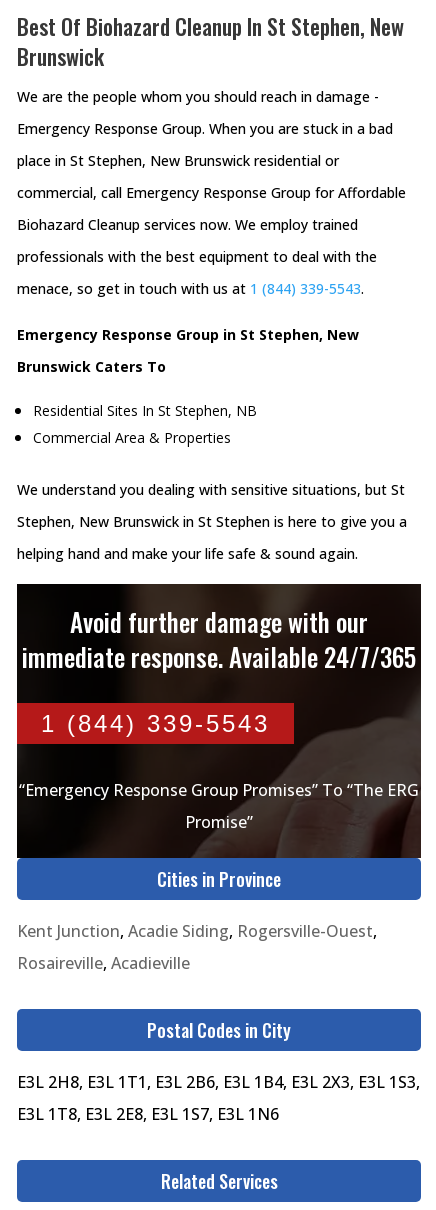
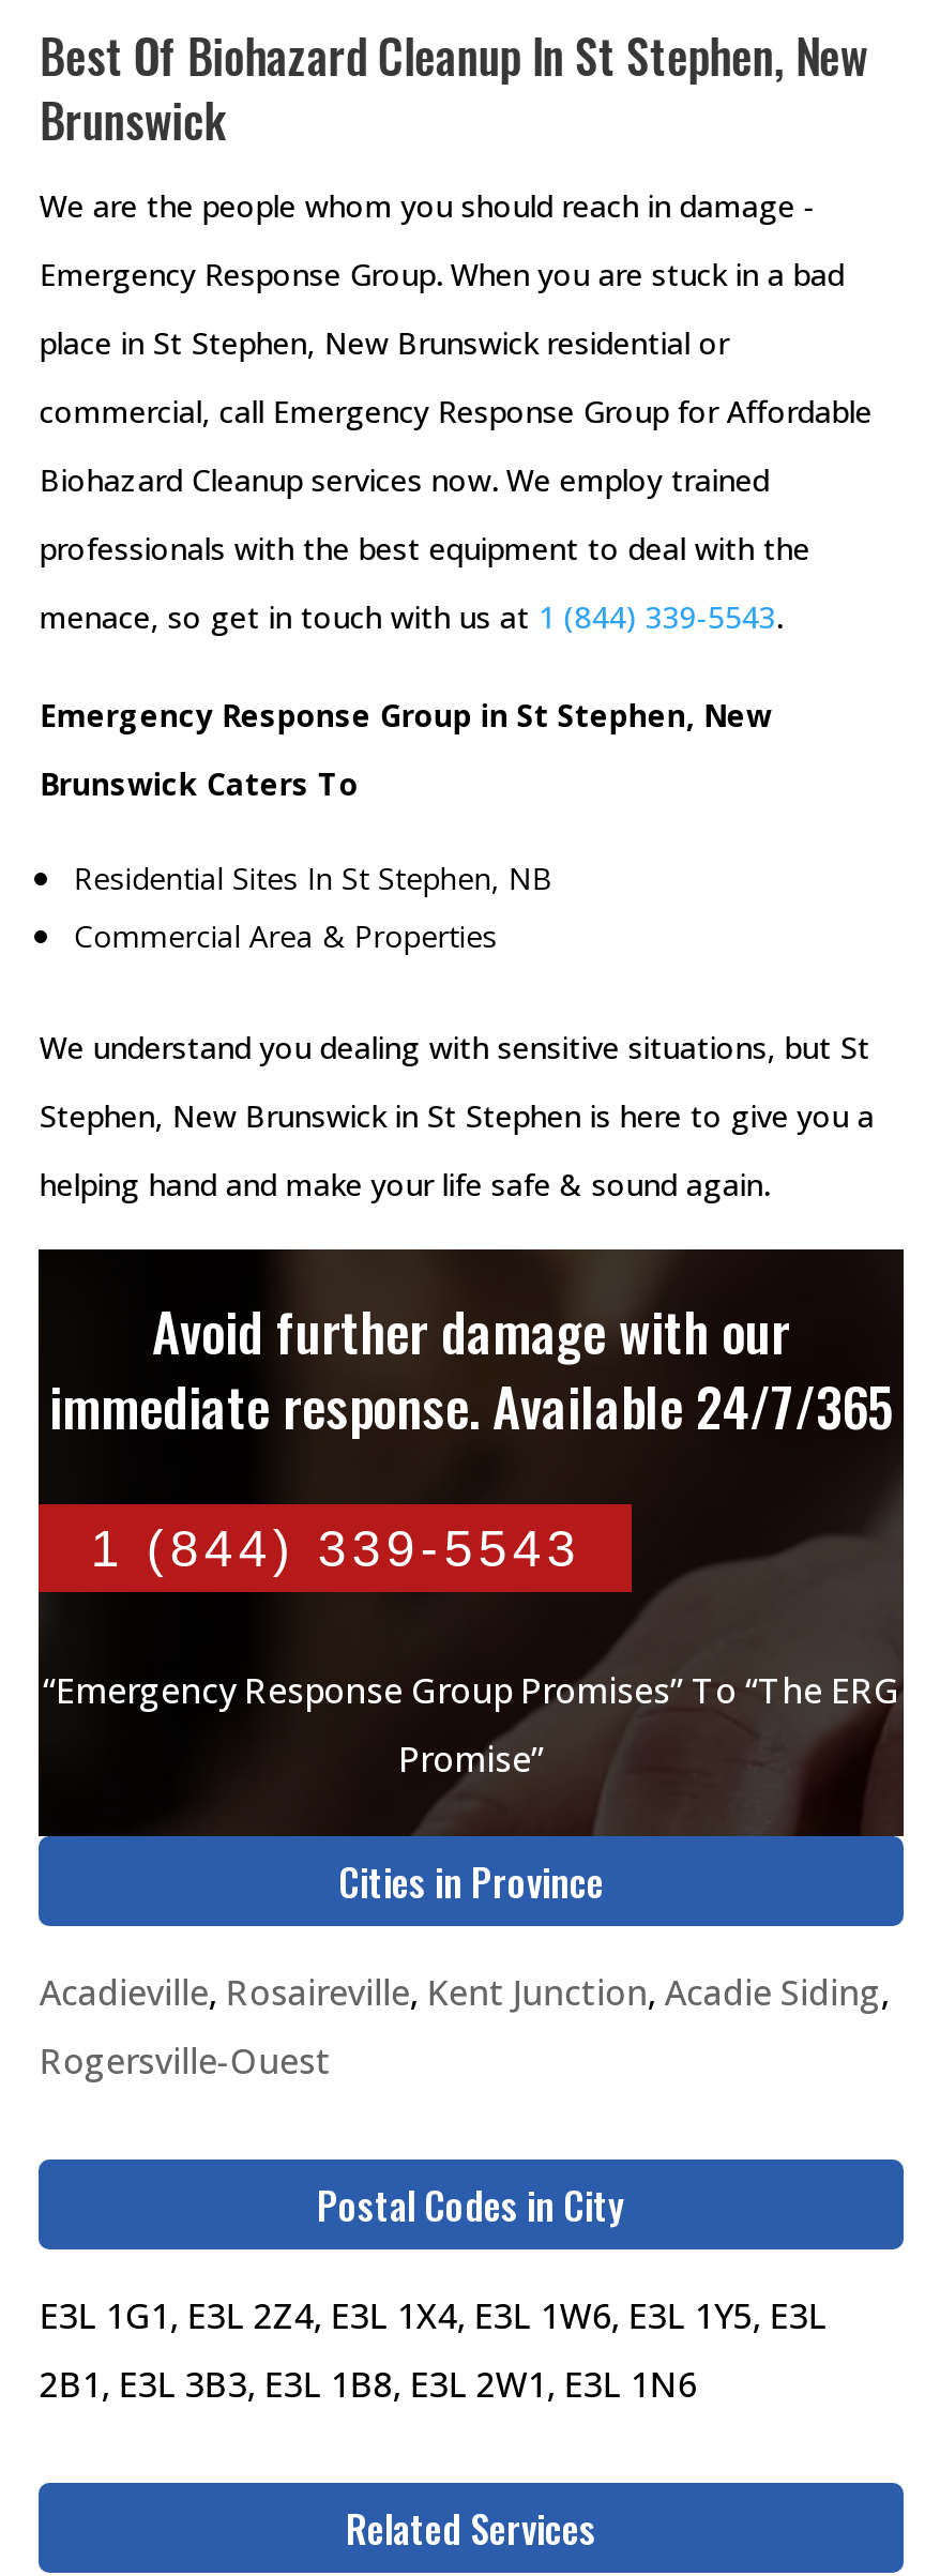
- Kent Junction, Acadie Siding, Rogersville-Ouest,
+ Acadieville, Rosaireville, Kent Junction, Acadie Siding,

- Rosaireville, Acadieville
+ Rogersville-Ouest

- E3L 2H8, E3L 1T1, E3L 2B6, E3L 1B4, E3L 2X3, E3L 1S3,
+ E3L 1G1, E3L 2Z4, E3L 1X4, E3L 1W6, E3L 1Y5, E3L

- E3L 1T8, E3L 2E8, E3L 1S7, E3L 1N6
+ 2B1, E3L 3B3, E3L 1B8, E3L 2W1, E3L 1N6
